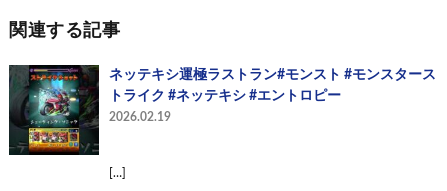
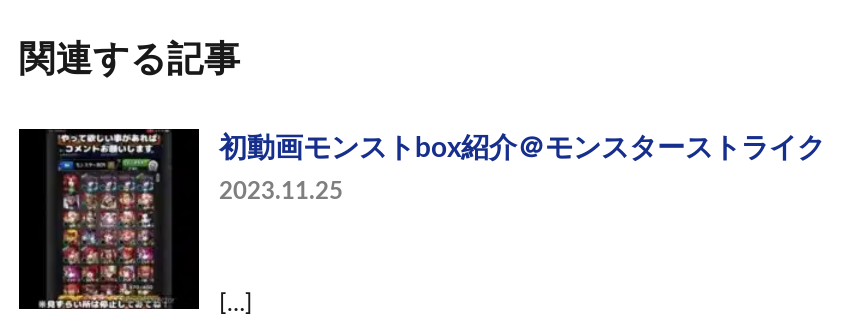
- [image]
- ネッテキシ運極ラストラン#モンスト #モンスタース
- トライク #ネッテキシ #エントロピー
- 2026.02.19
+ [image]
+ 初動画モンストbox紹介＠モンスターストライク
+ 2023.11.25
